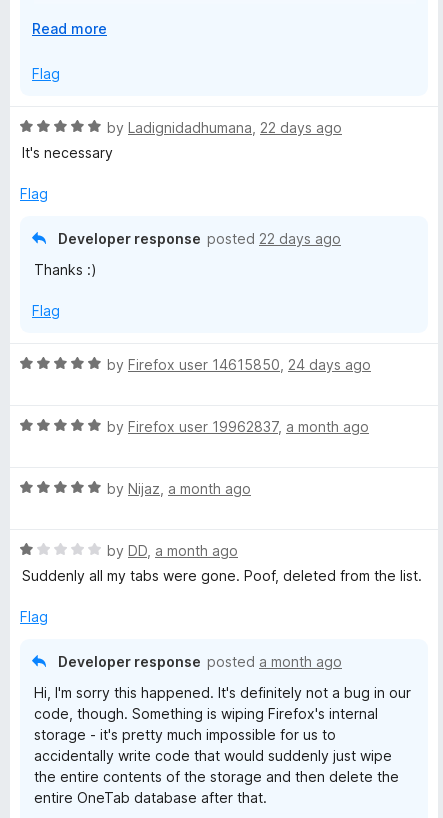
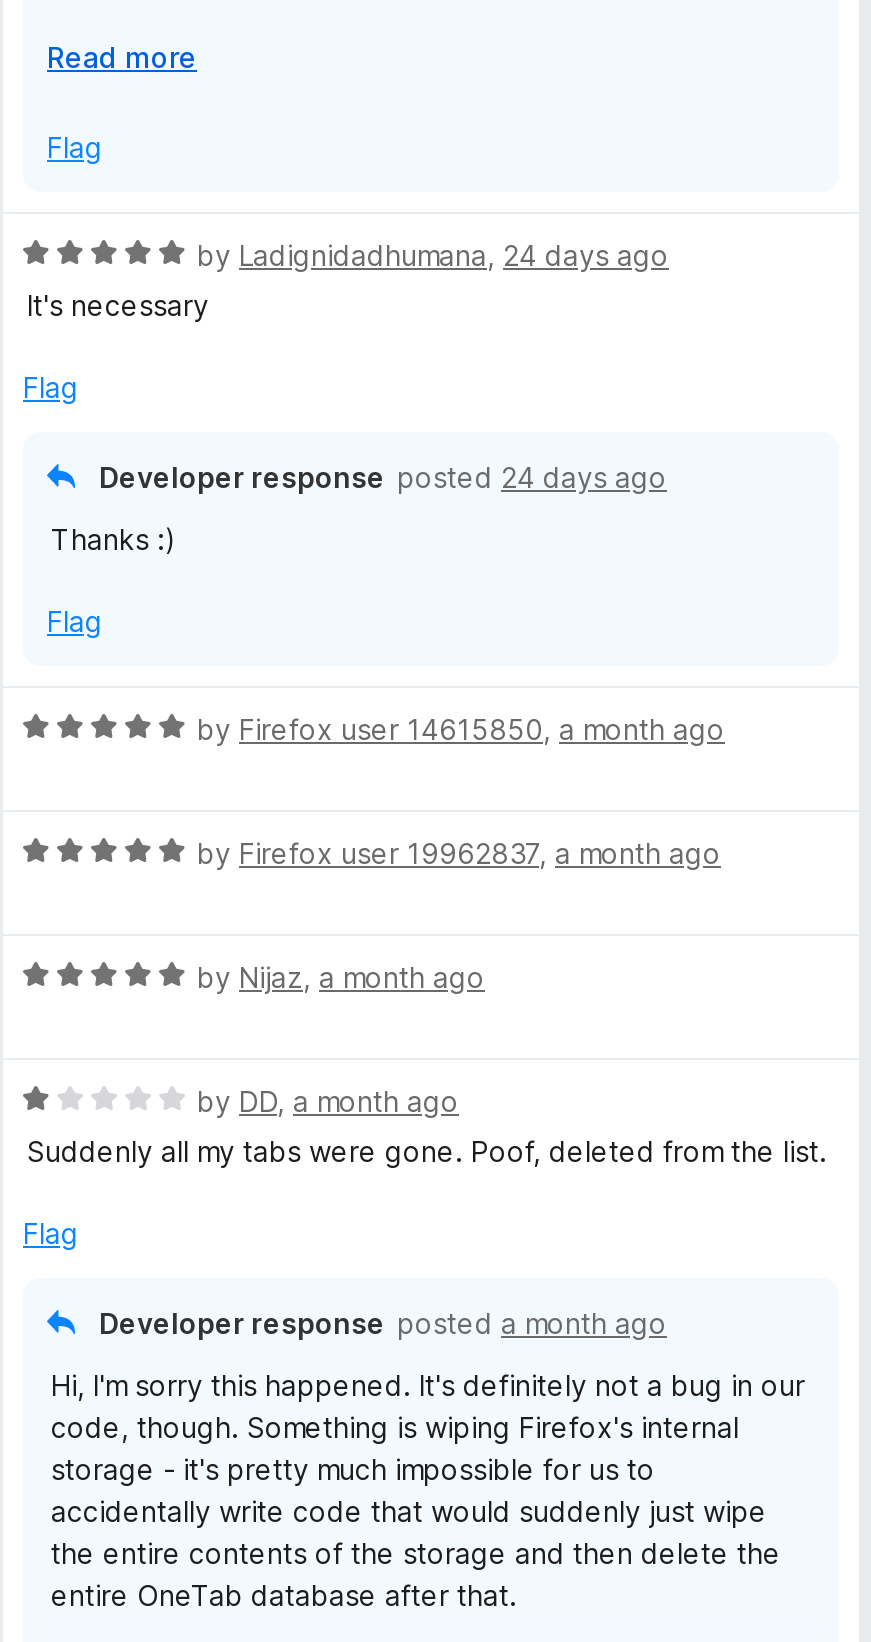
- by Ladignidadhumana, 22 days ago
+ by Ladignidadhumana, 24 days ago

- Developer response posted 22 days ago
+ Developer response posted 24 days ago

- by Firefox user 14615850, 24 days ago
+ by Firefox user 14615850, a month ago
